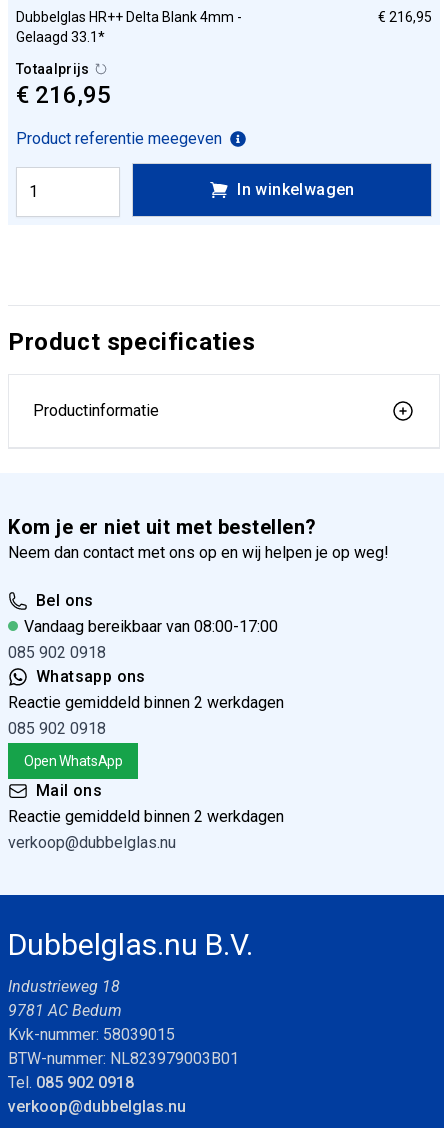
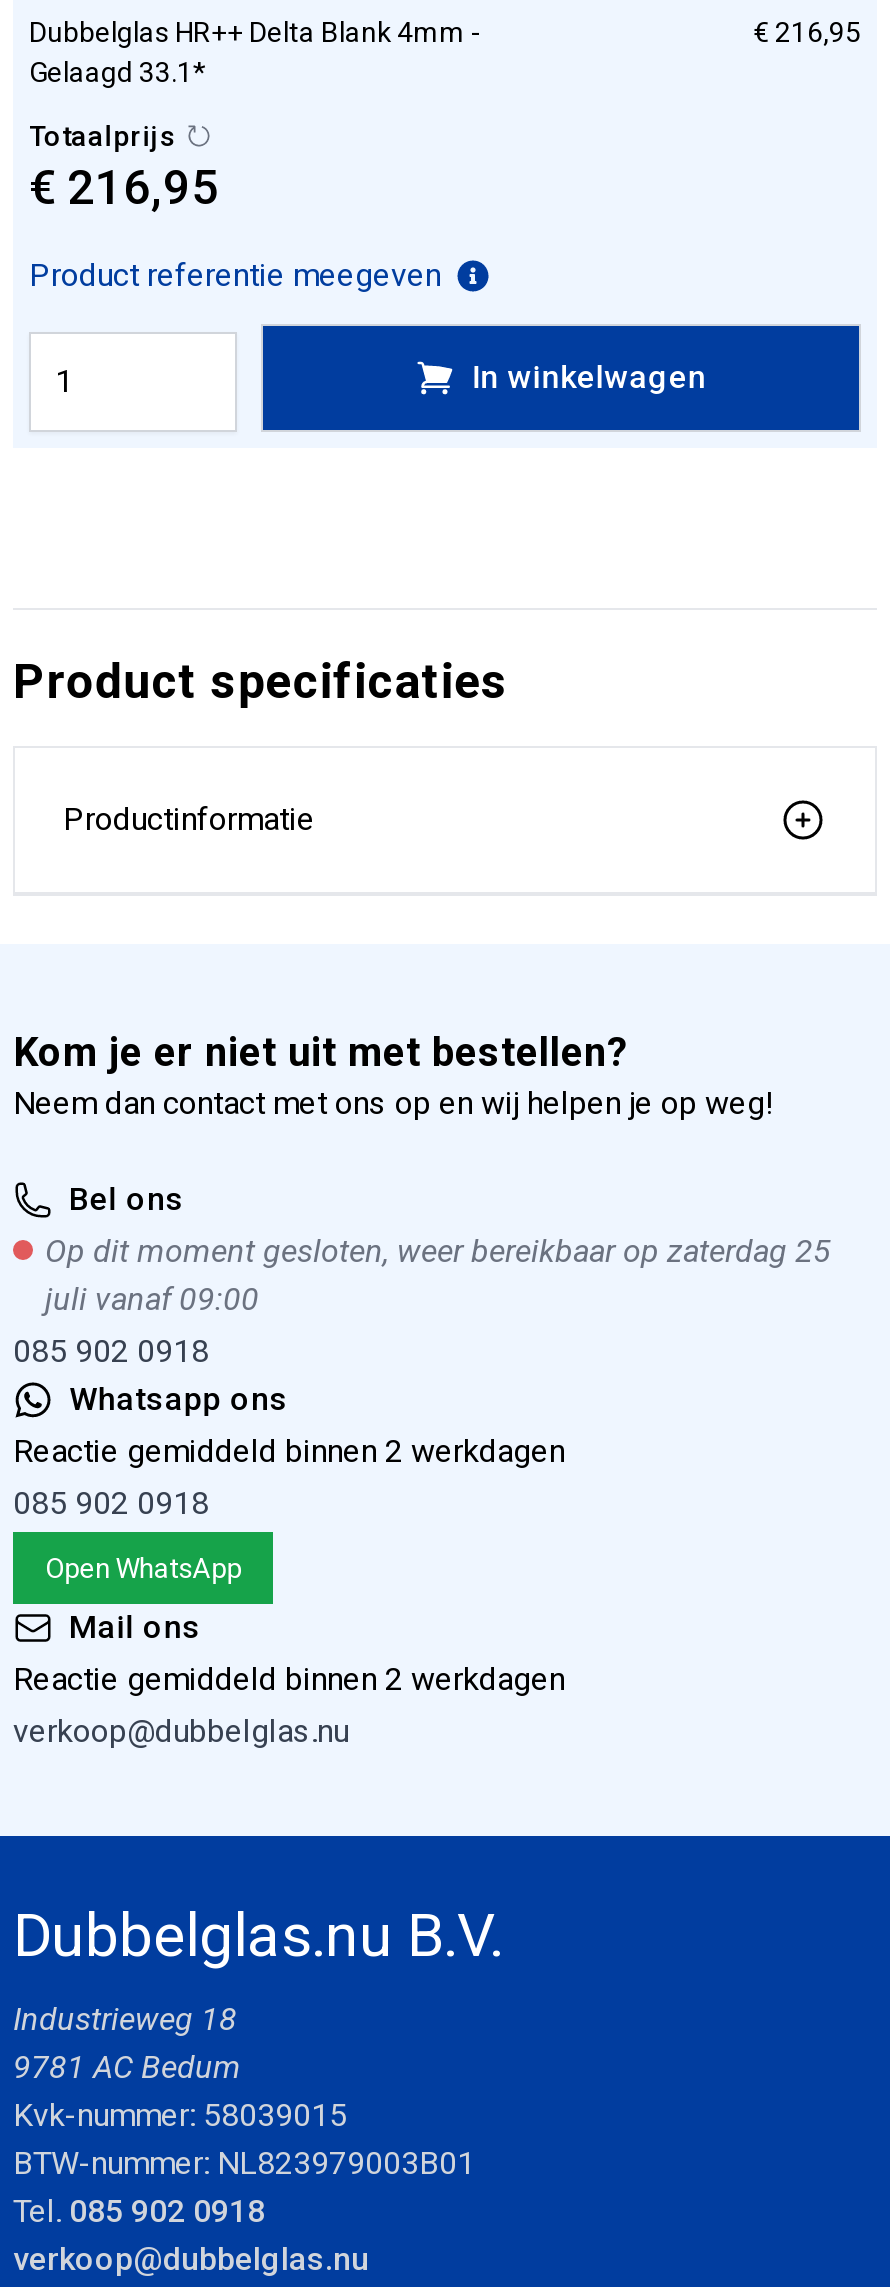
- Vandaag bereikbaar van 08:00-17:00
+ Op dit moment gesloten, weer bereikbaar op zaterdag 25
+ juli vanaf 09:00
